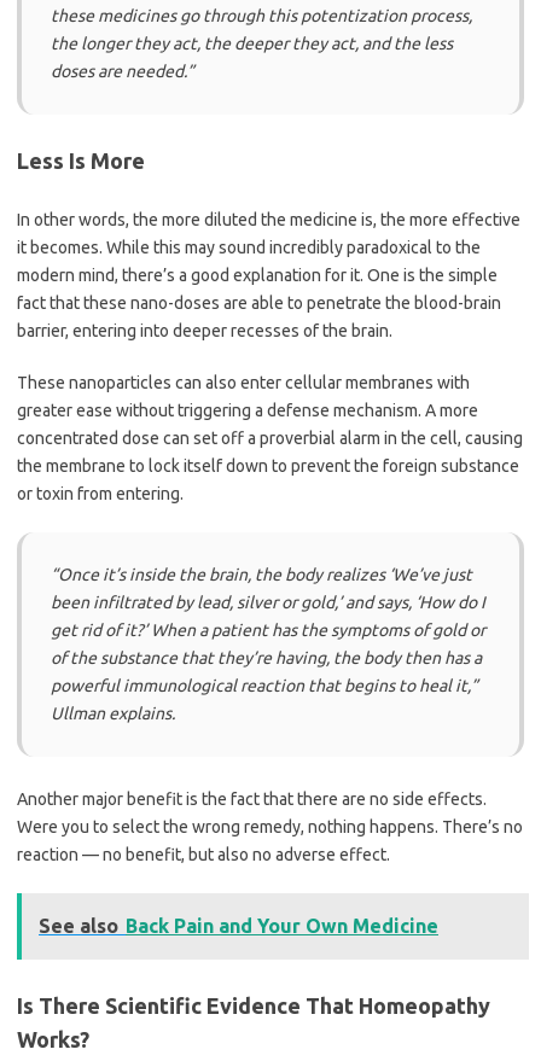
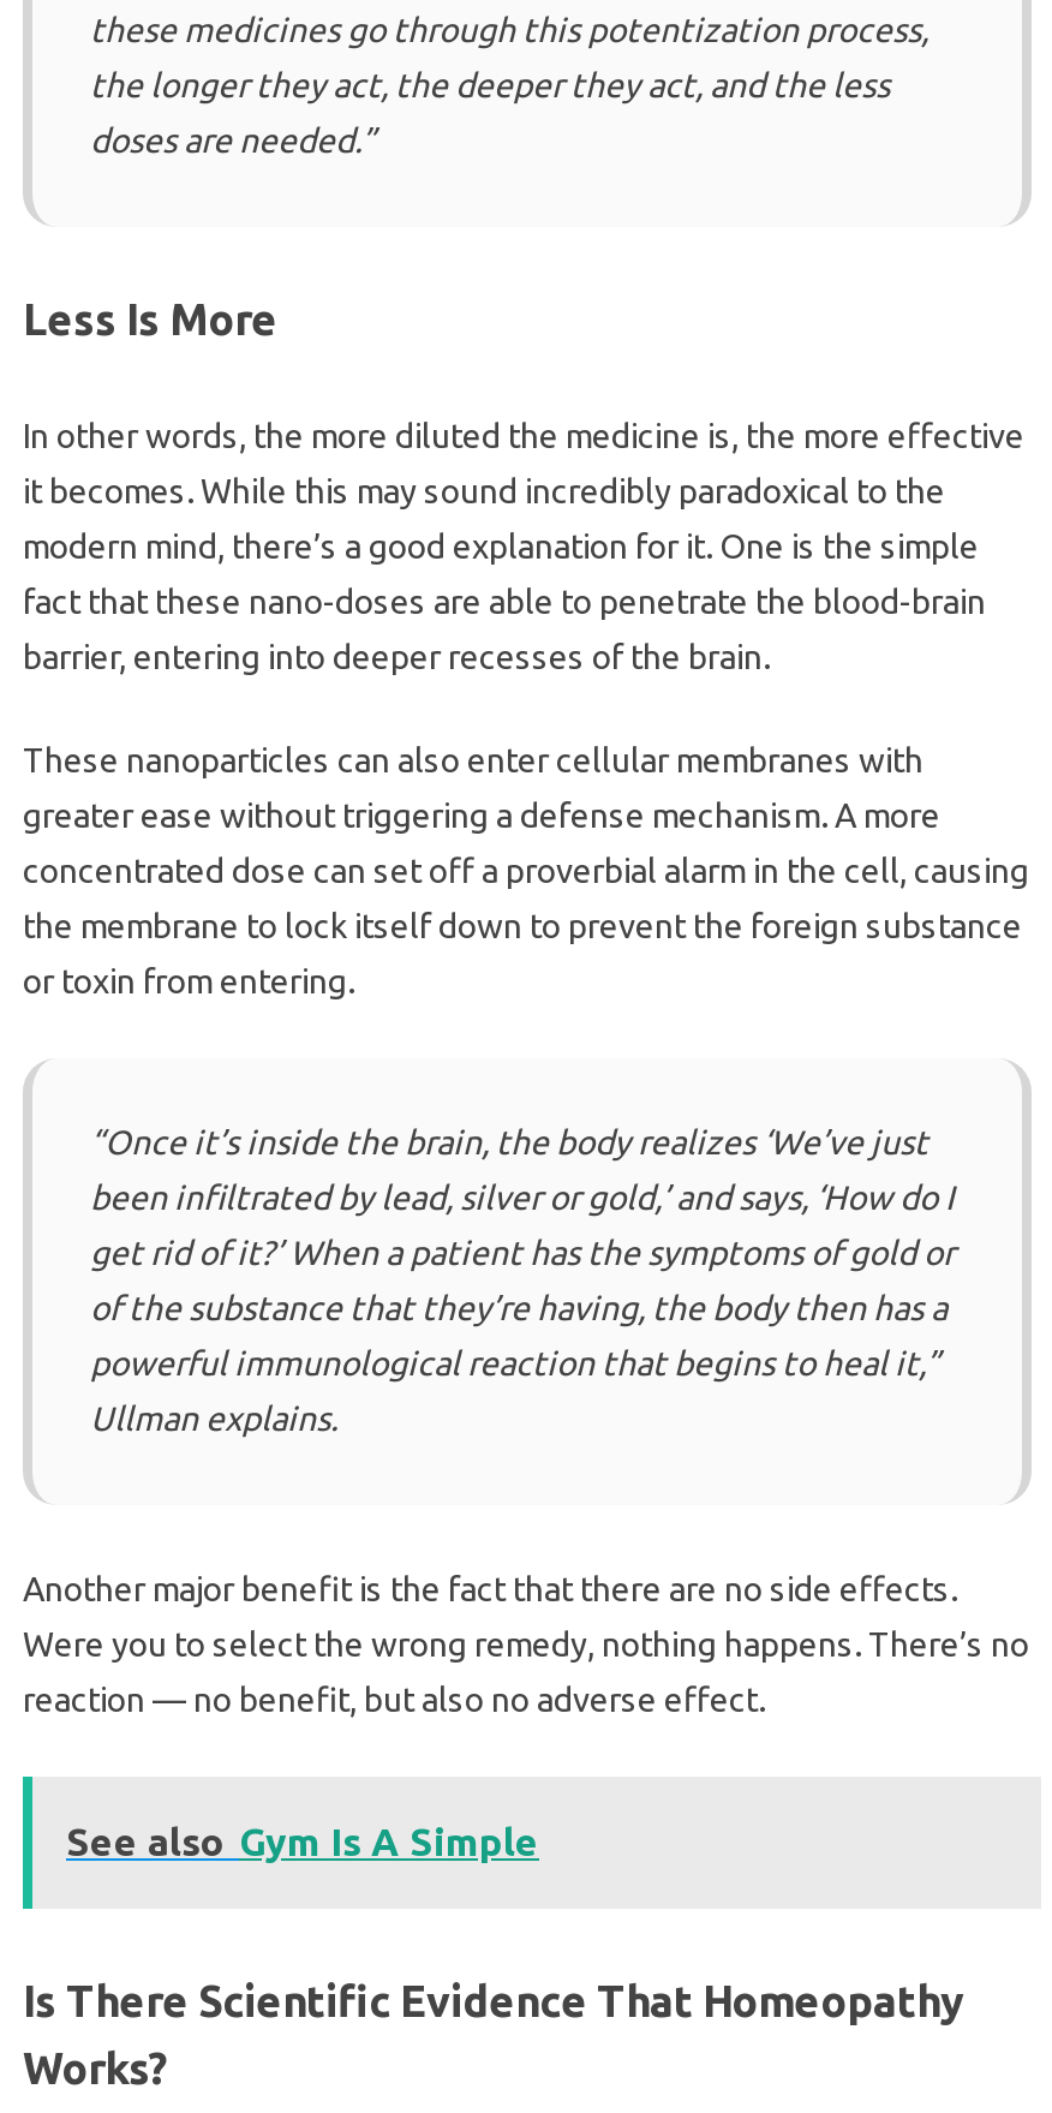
- See also Back Pain and Your Own Medicine
+ See also Gym Is A Simple
